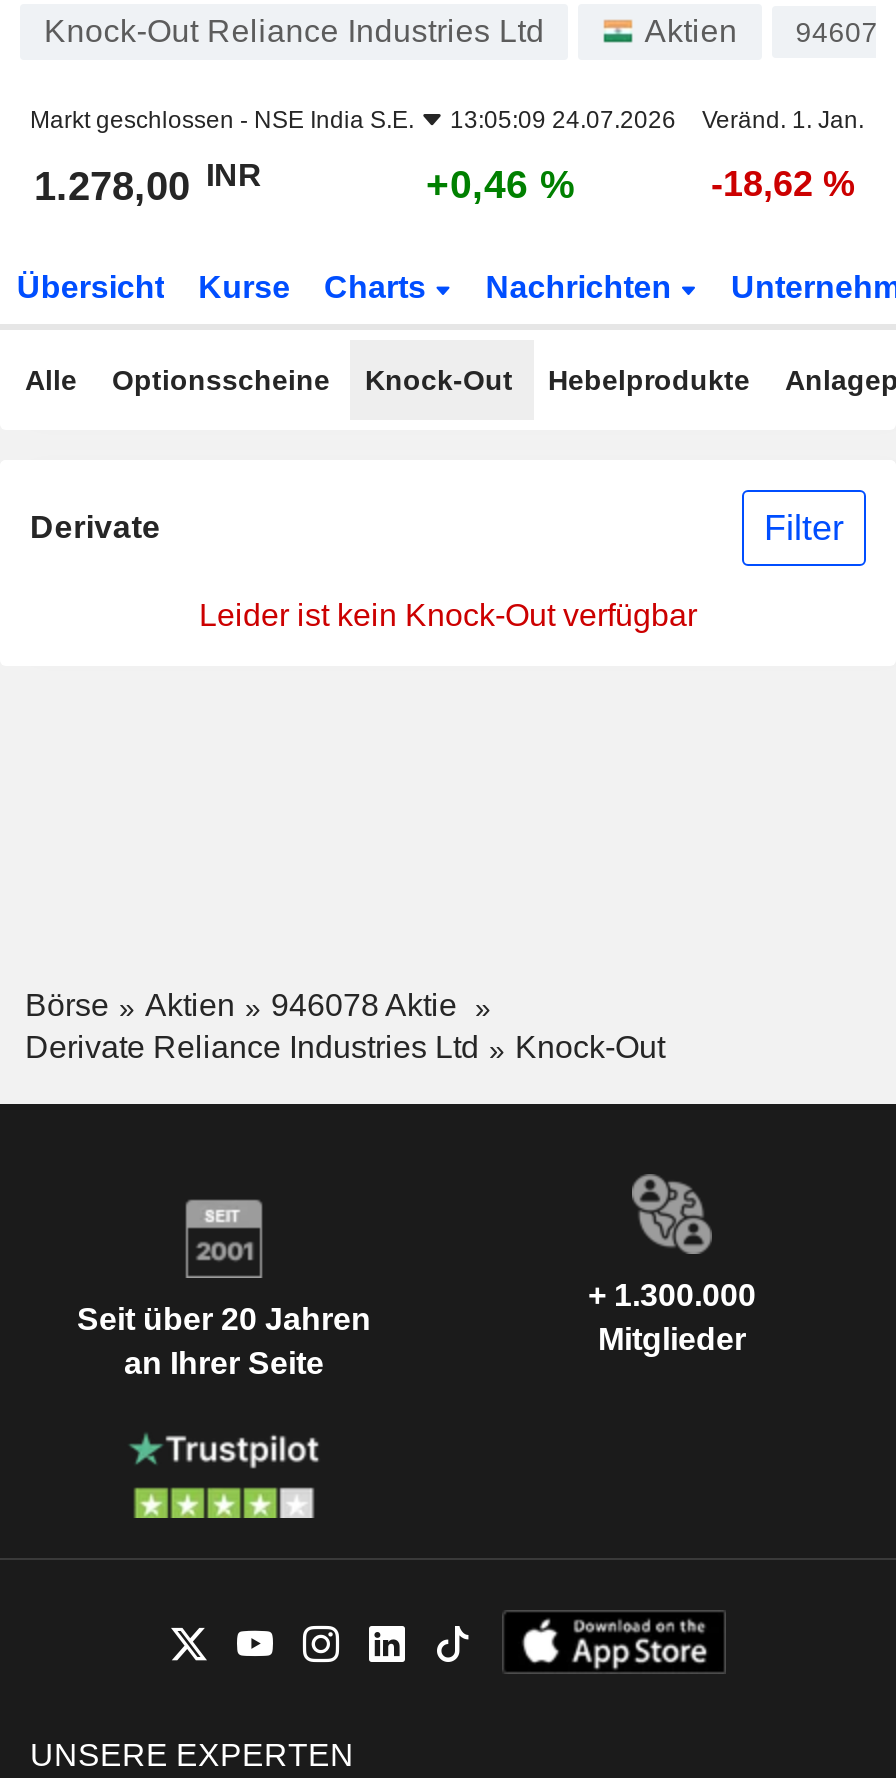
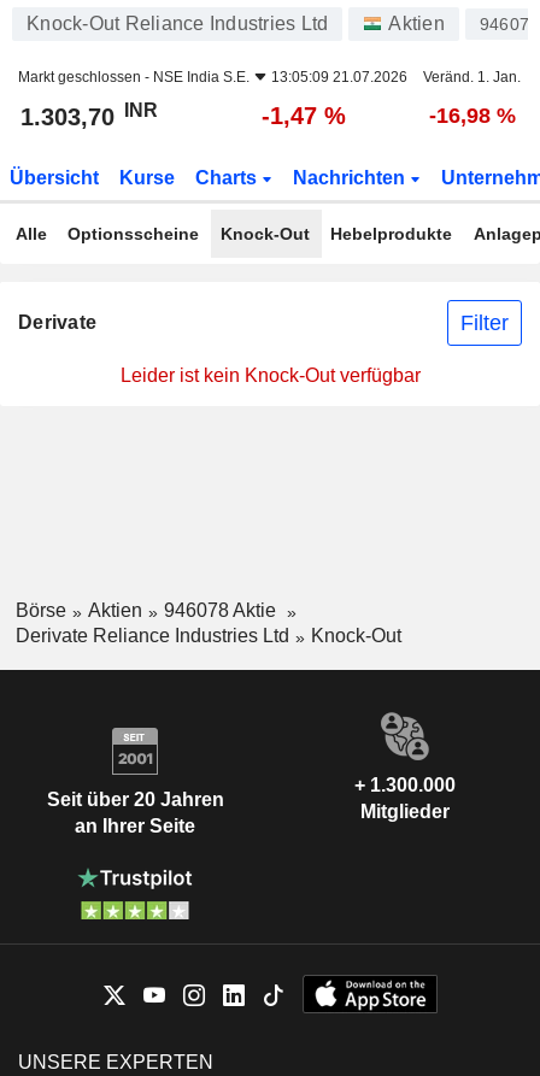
- Markt geschlossen - NSE India S.E. 13:05:09 24.07.2026 Veränd. 1. Jan.
+ Markt geschlossen - NSE India S.E. 13:05:09 21.07.2026 Veränd. 1. Jan.

- 1.278,00 INR
+ 1.303,70 INR

- +0,46 %
+ -1,47 %

- -18,62 %
+ -16,98 %
